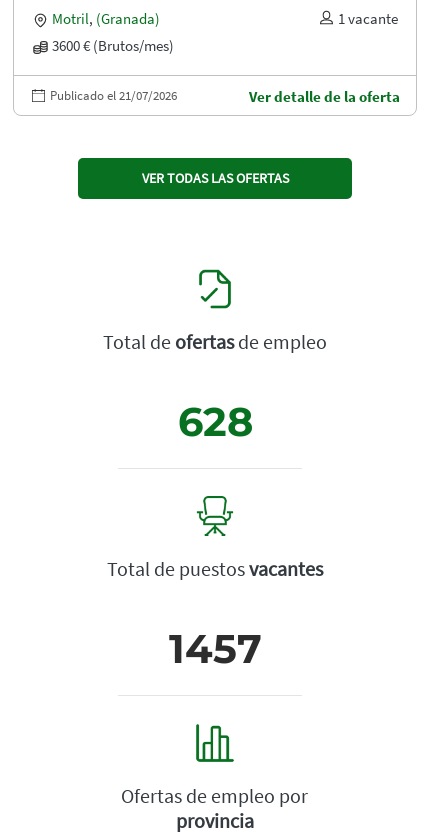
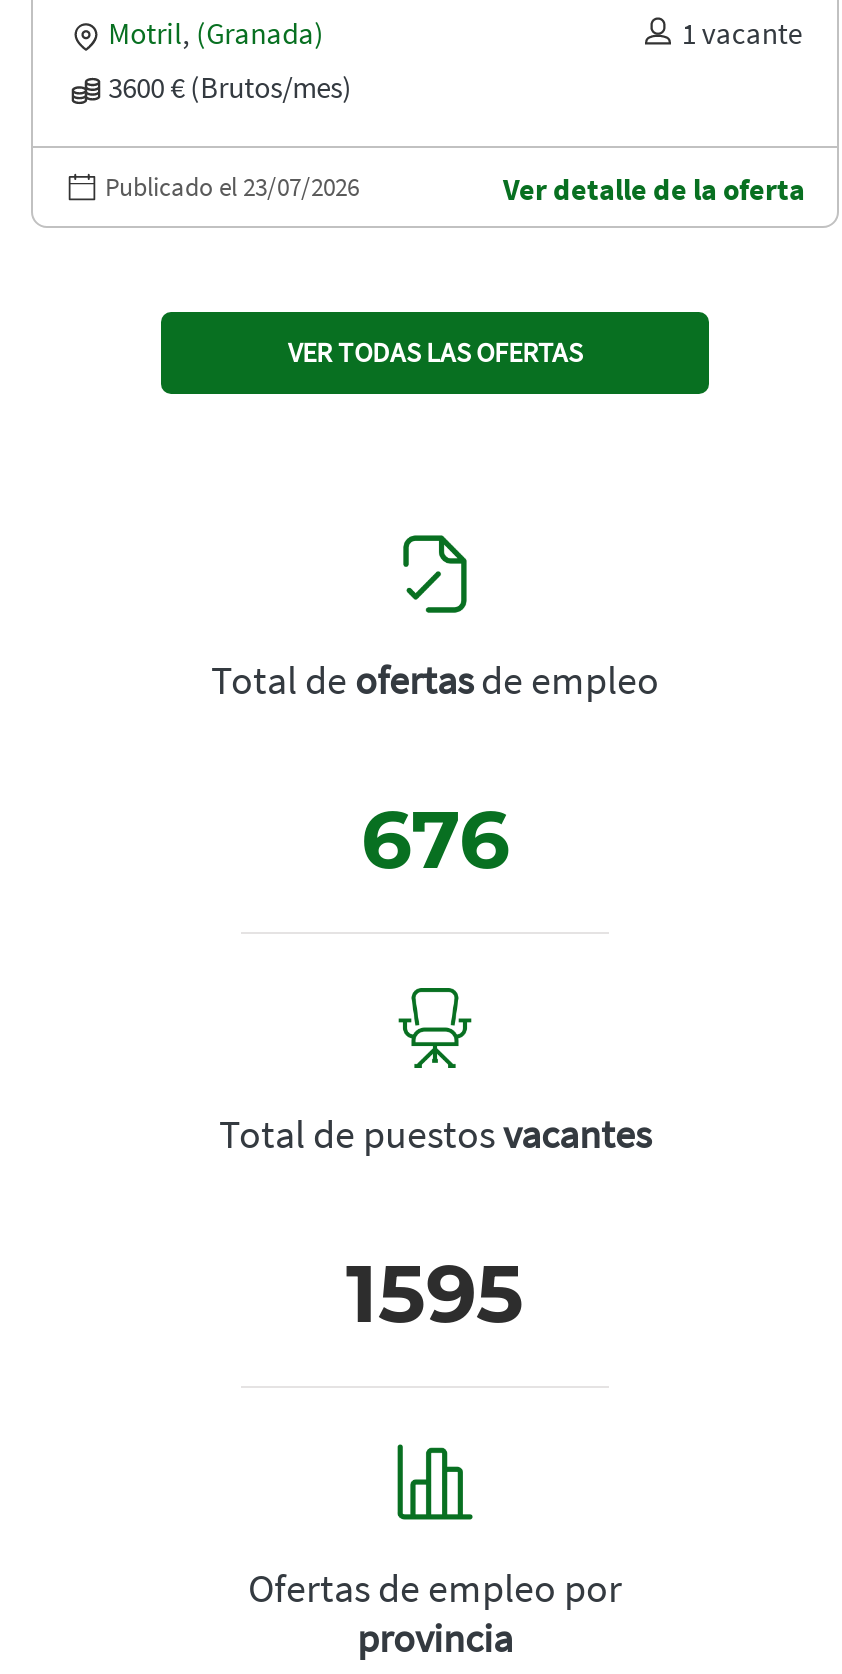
- Publicado el 21/07/2026
+ Publicado el 23/07/2026

- 628
+ 676

- 1457
+ 1595
